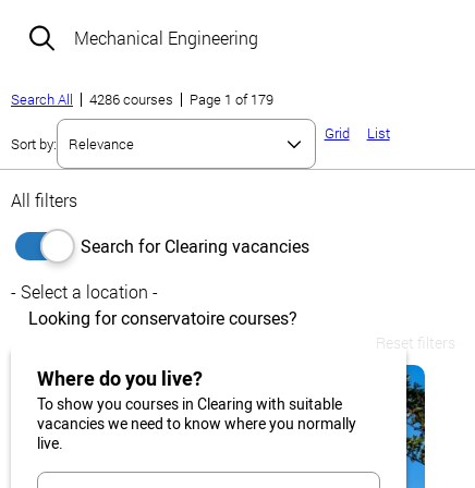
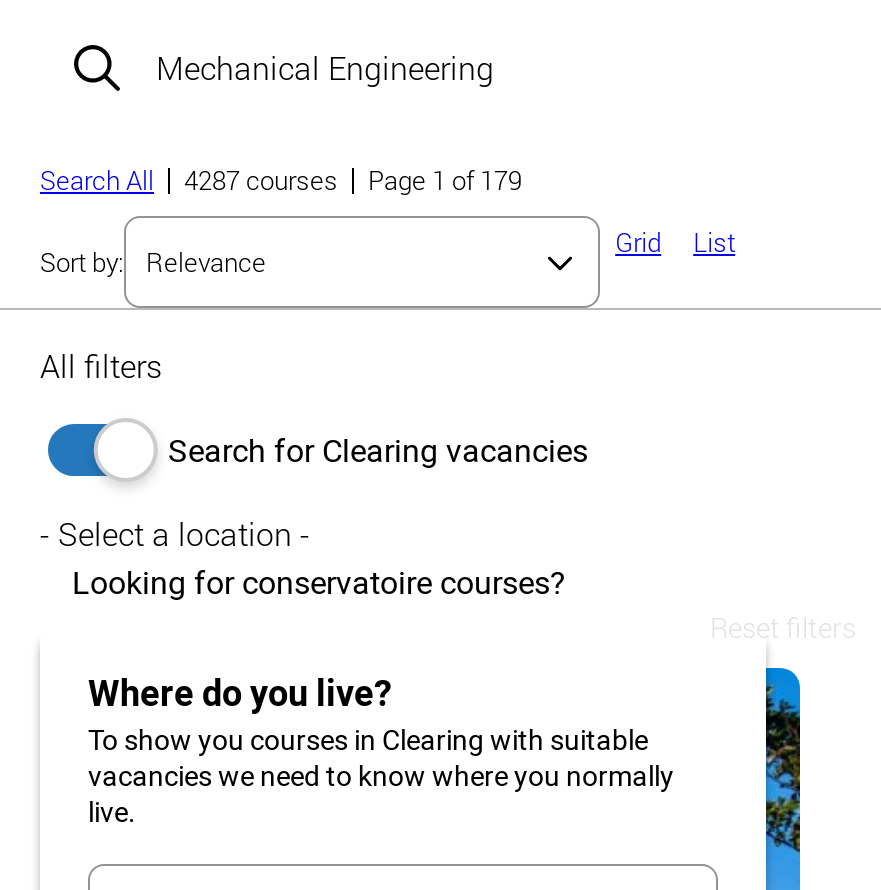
- Search All 4286 courses Page 1 of 179
+ Search All 4287 courses Page 1 of 179
